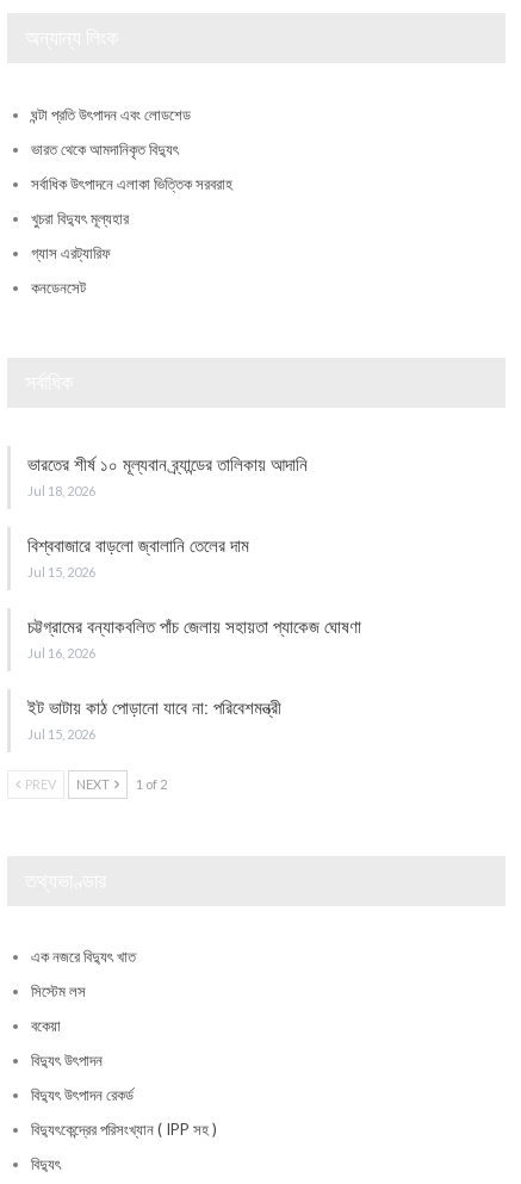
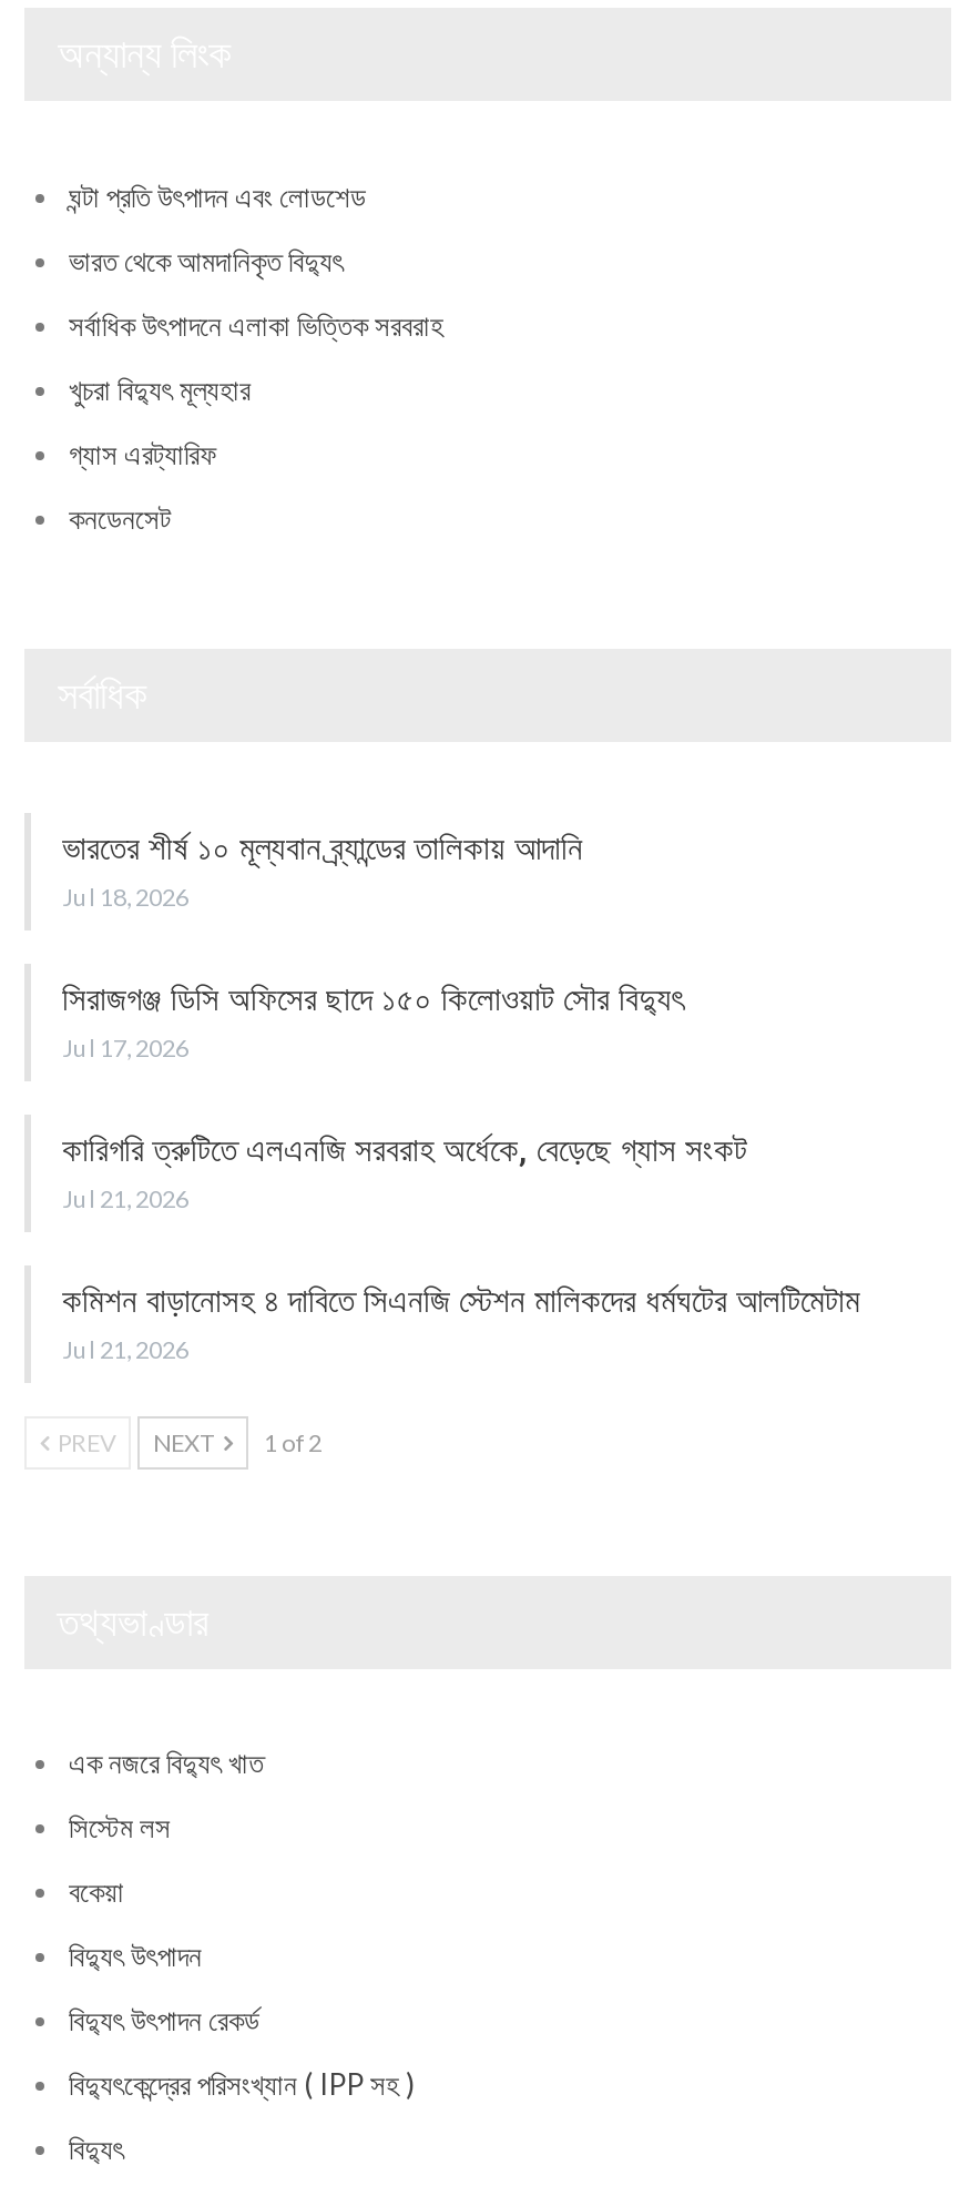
- বিশ্ববাজারে বাড়লো জ্বালানি তেলের দাম
- Jul 15, 2026
+ সিরাজগঞ্জ ডিসি অফিসের ছাদে ১৫০ কিলোওয়াট সৌর বিদ্যুৎ
+ Jul 17, 2026

- চট্টগ্রামের বন্যাকবলিত পাঁচ জেলায় সহায়তা প্যাকেজ ঘোষণা
- Jul 16, 2026
+ কারিগরি ত্রুটিতে এলএনজি সরবরাহ অর্ধেকে, বেড়েছে গ্যাস সংকট
+ Jul 21, 2026

- ইট ভাটায় কাঠ পোড়ানো যাবে না: পরিবেশমন্ত্রী
- Jul 15, 2026
+ কমিশন বাড়ানোসহ ৪ দাবিতে সিএনজি স্টেশন মালিকদের ধর্মঘটের আলটিমেটাম
+ Jul 21, 2026
